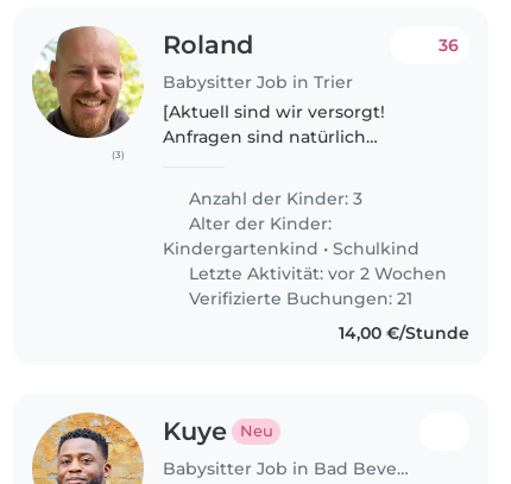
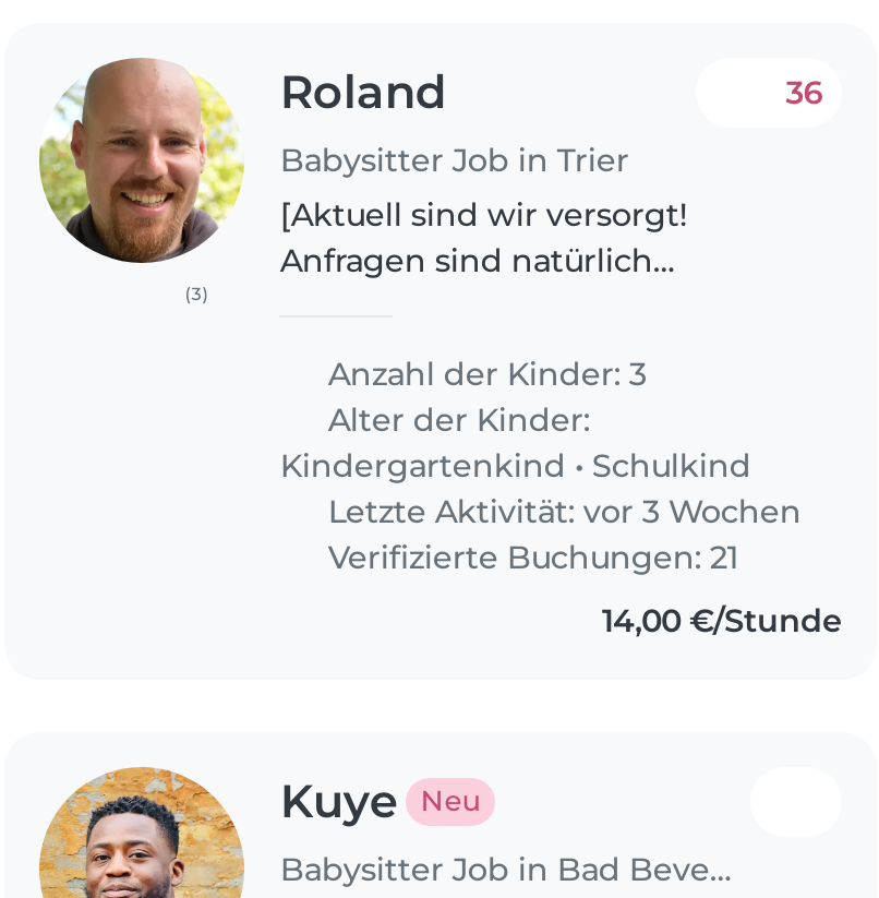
- Letzte Aktivität: vor 2 Wochen
+ Letzte Aktivität: vor 3 Wochen
